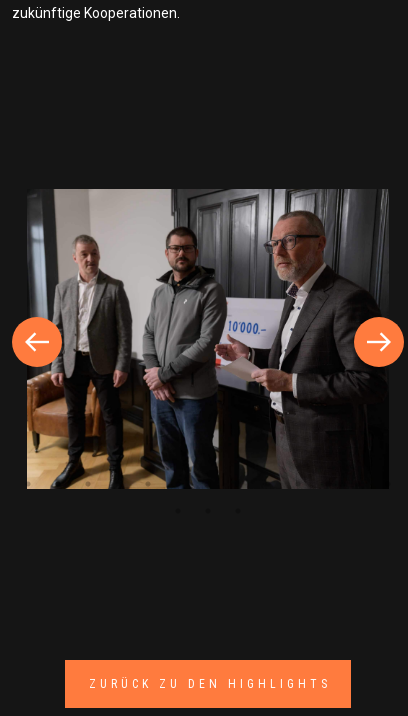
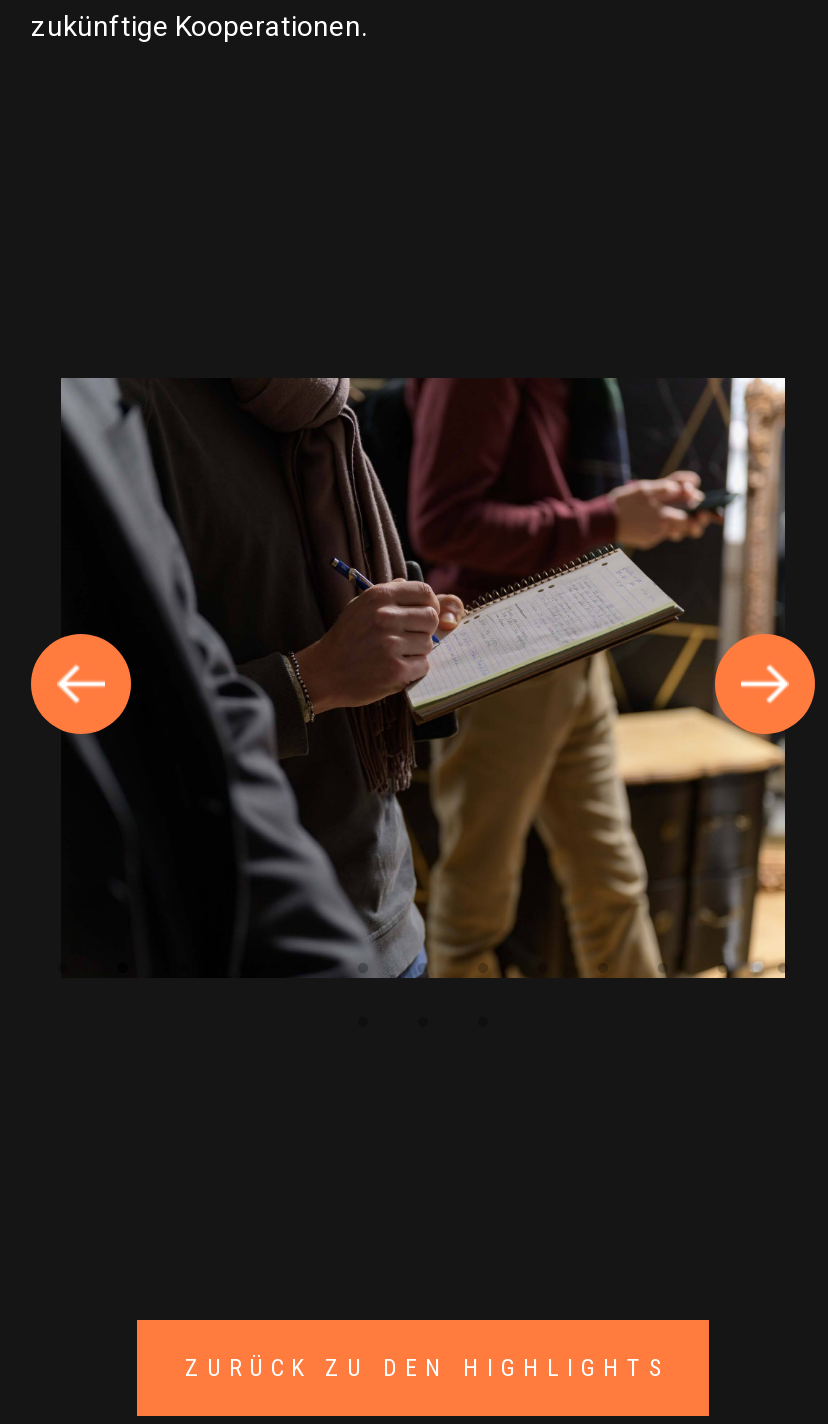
- [image]
+ [image]
